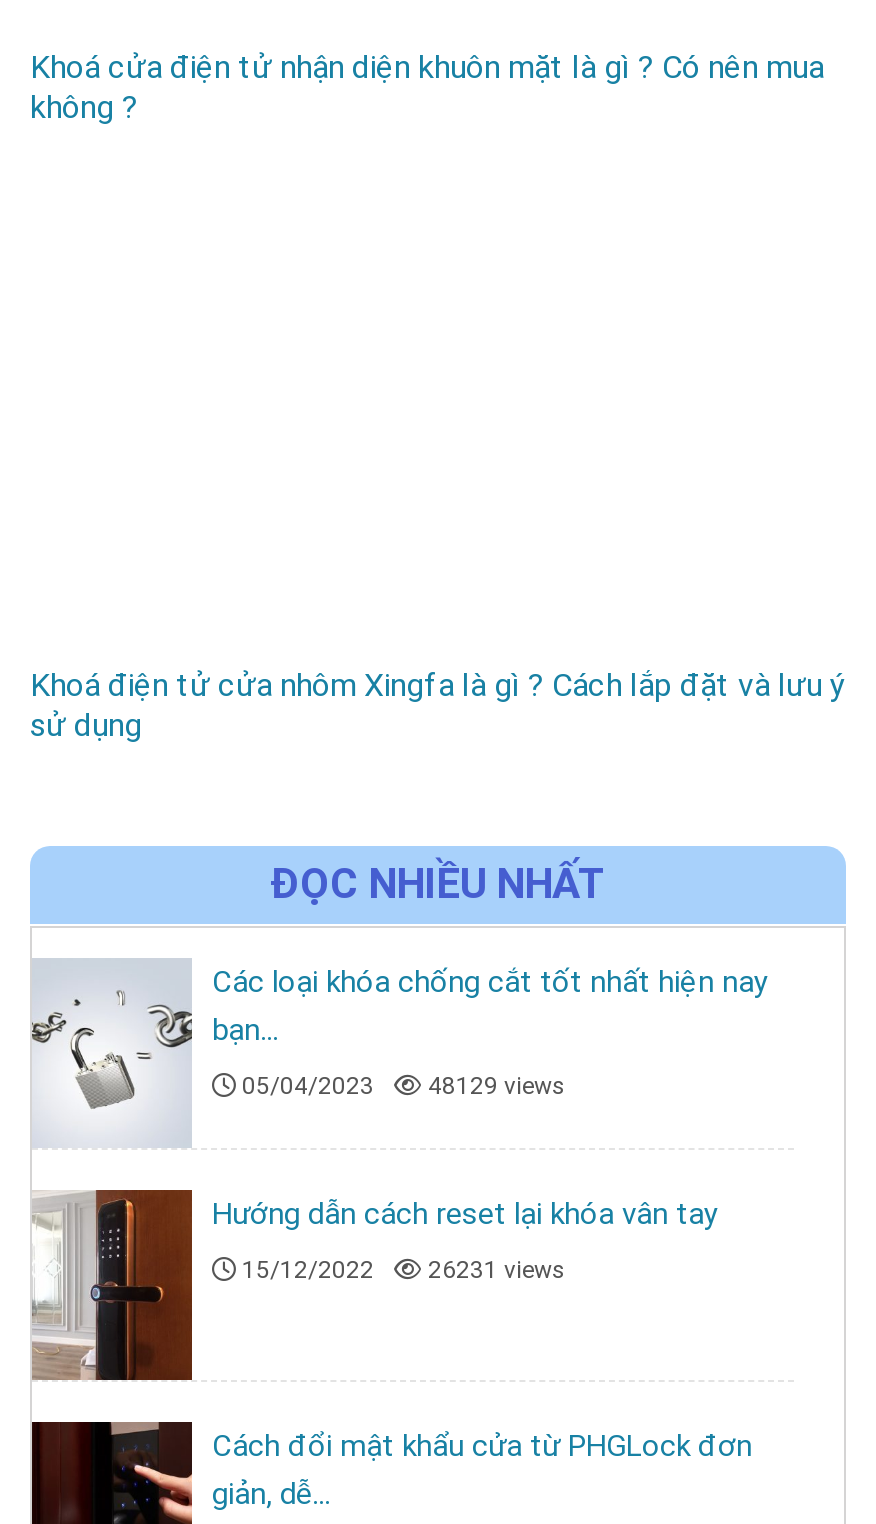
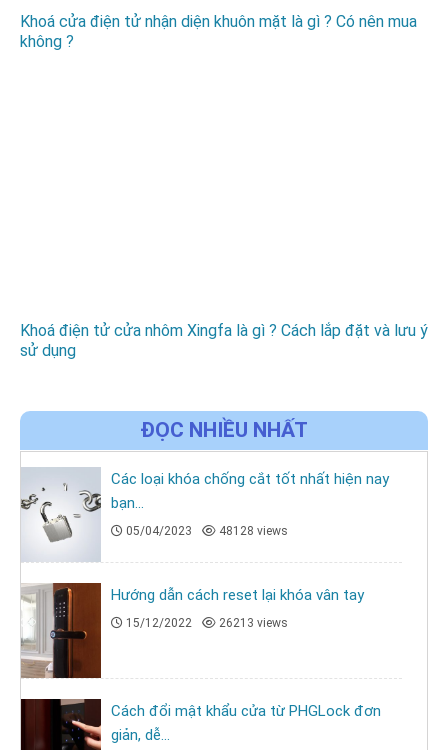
- 05/04/2023 48129 views
+ 05/04/2023 48128 views

- 15/12/2022 26231 views
+ 15/12/2022 26213 views
